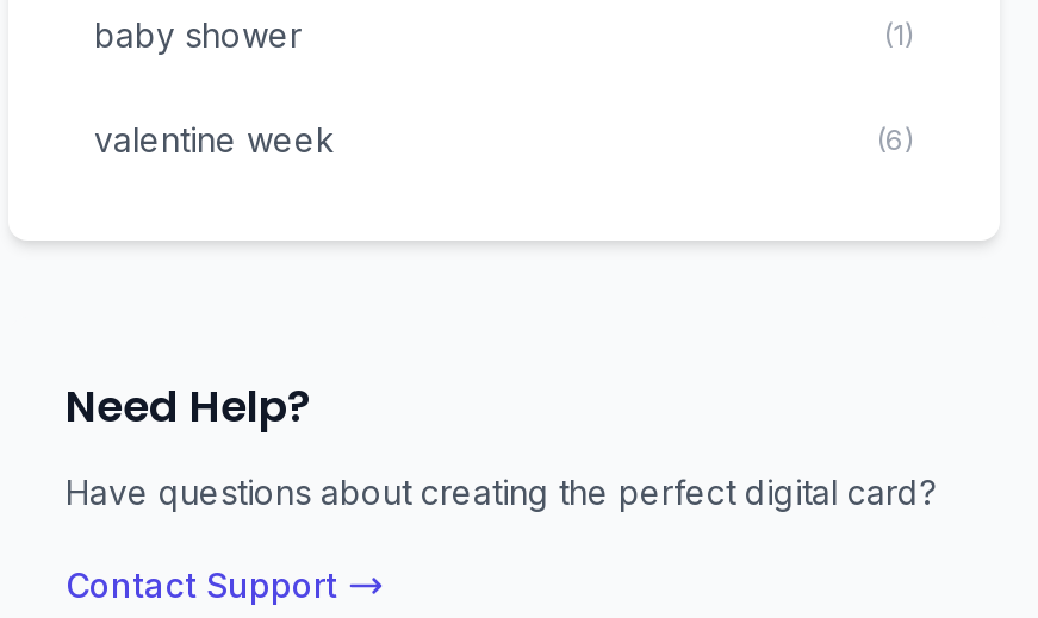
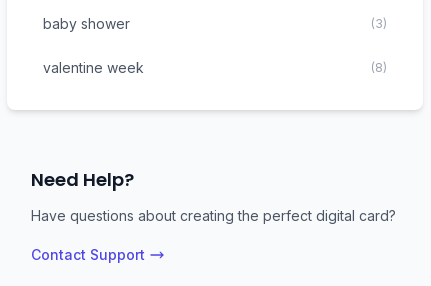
- (1)
+ (3)

- (6)
+ (8)
